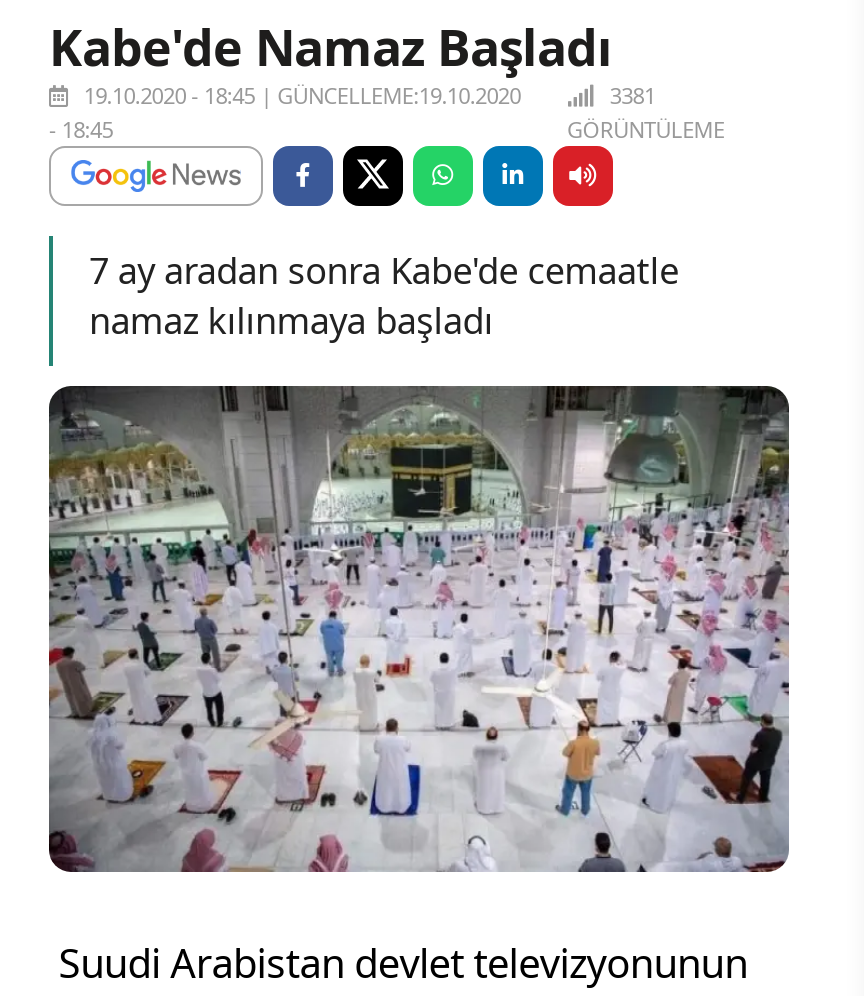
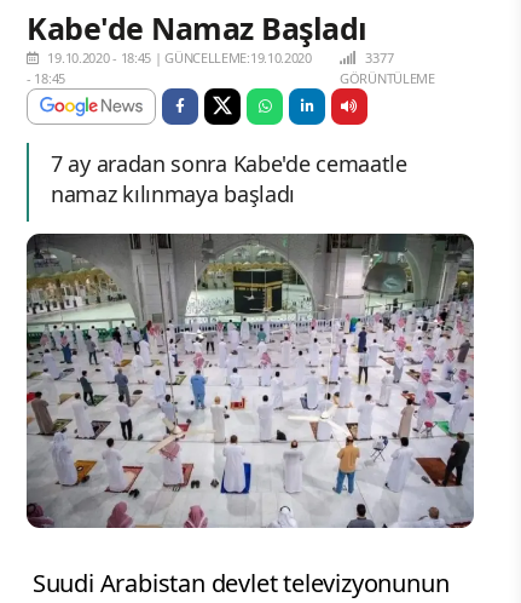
- 3381
+ 3377
